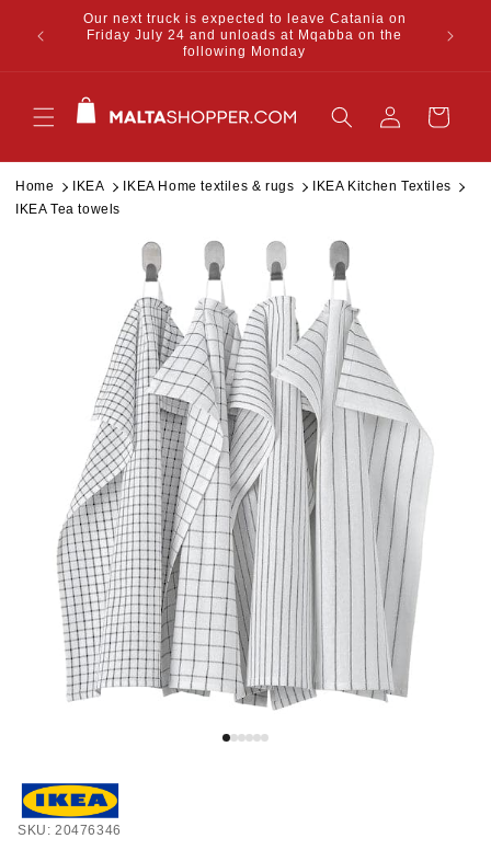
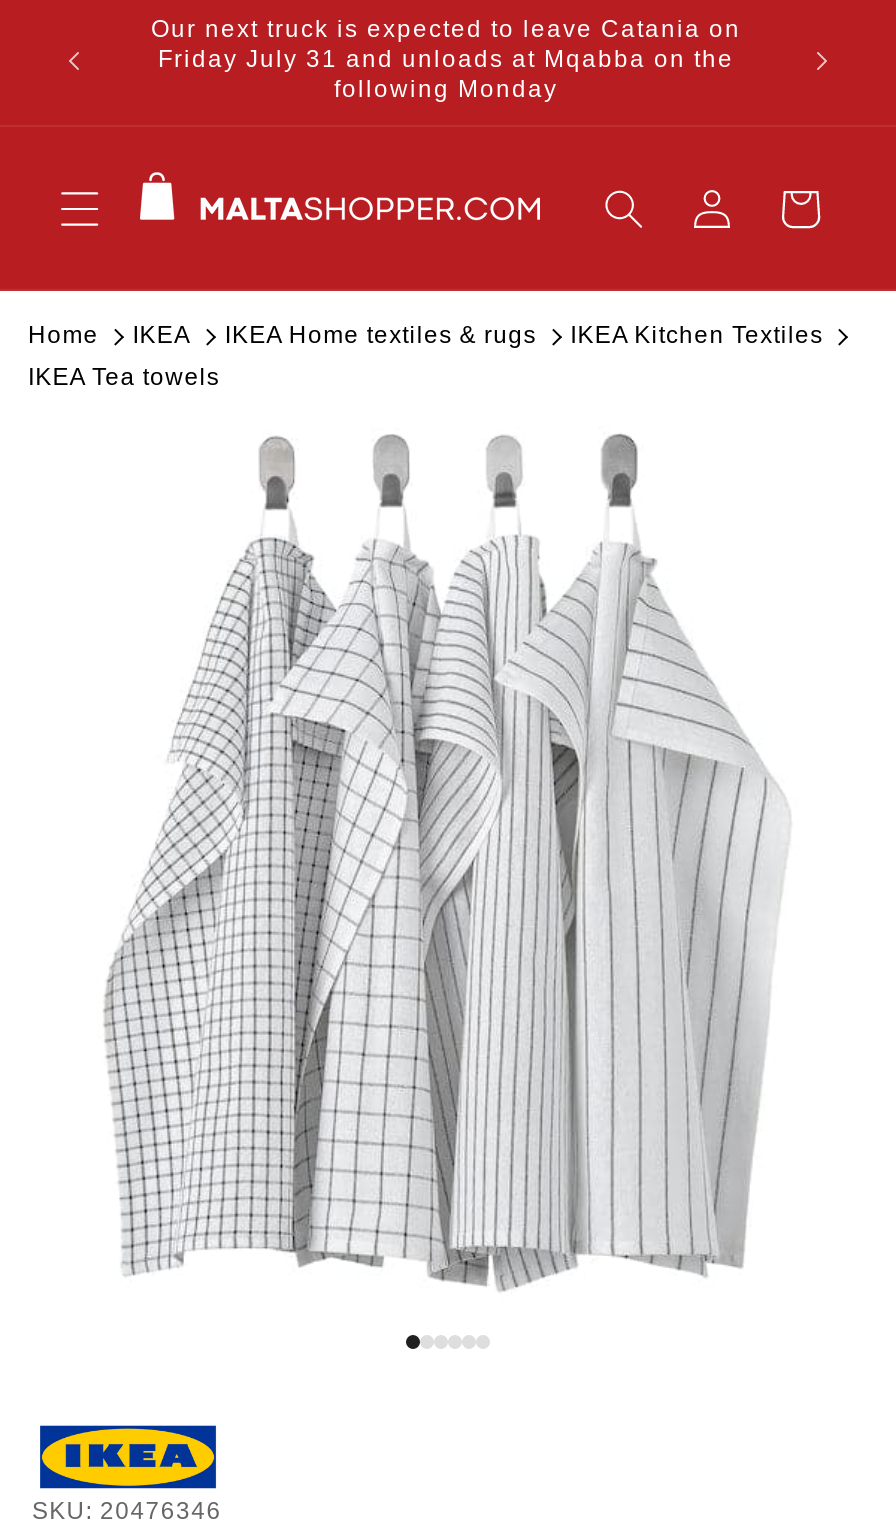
- Friday July 24 and unloads at Mqabba on the
+ Friday July 31 and unloads at Mqabba on the
